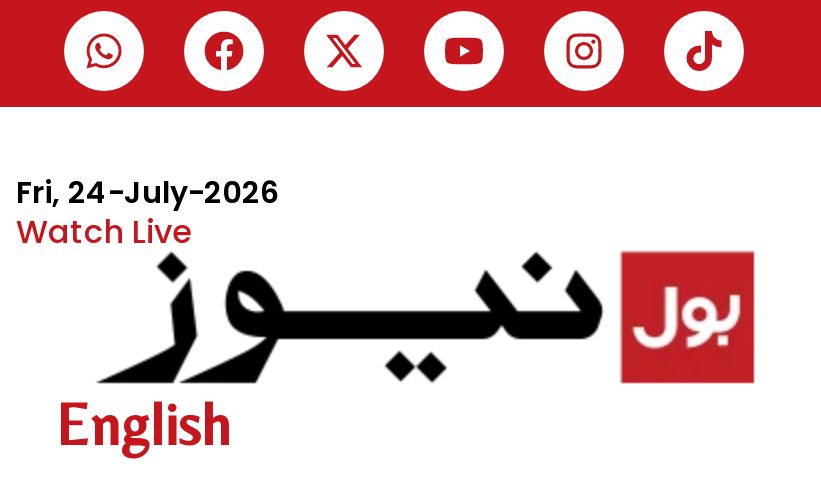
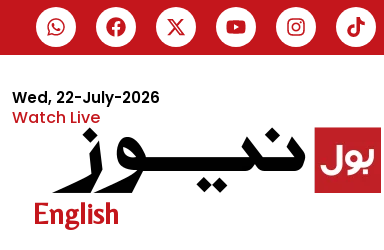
- Fri, 24-July-2026
+ Wed, 22-July-2026
